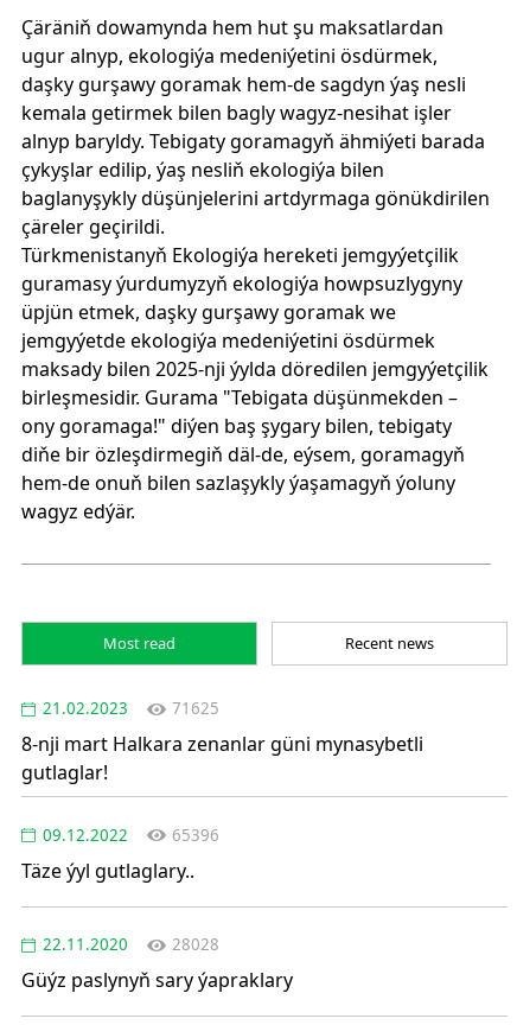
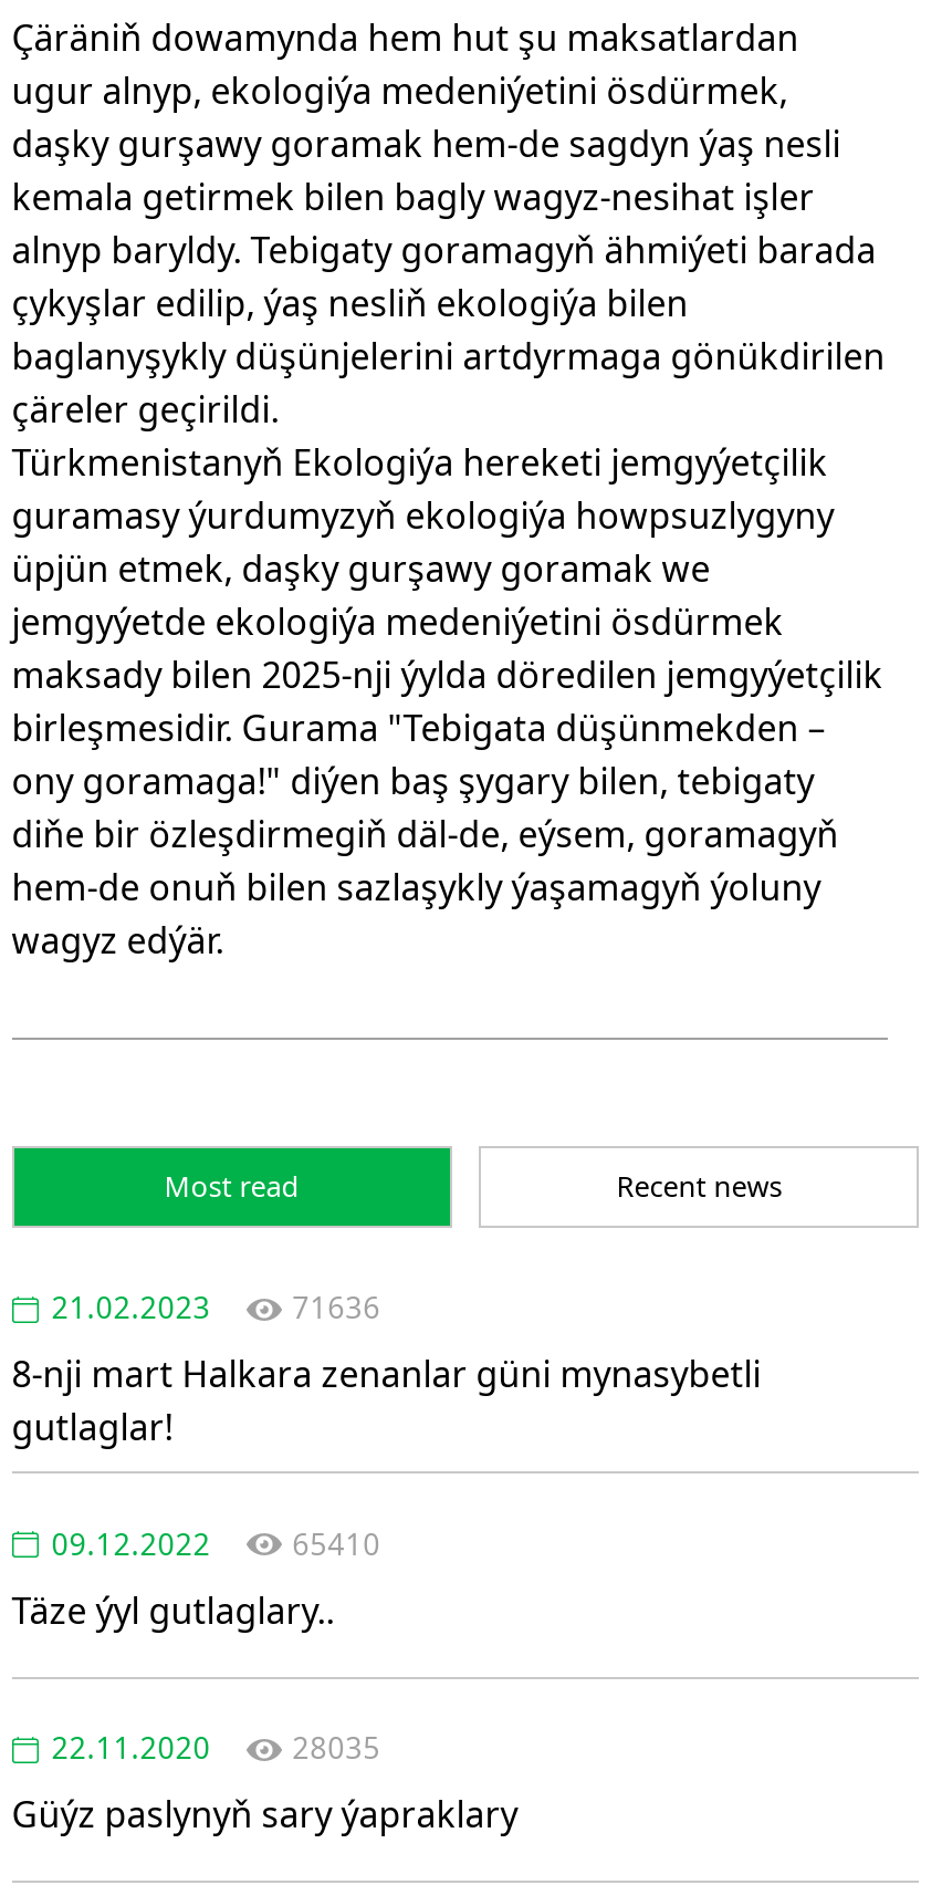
- 71625
+ 71636

- 65396
+ 65410

- 28028
+ 28035
